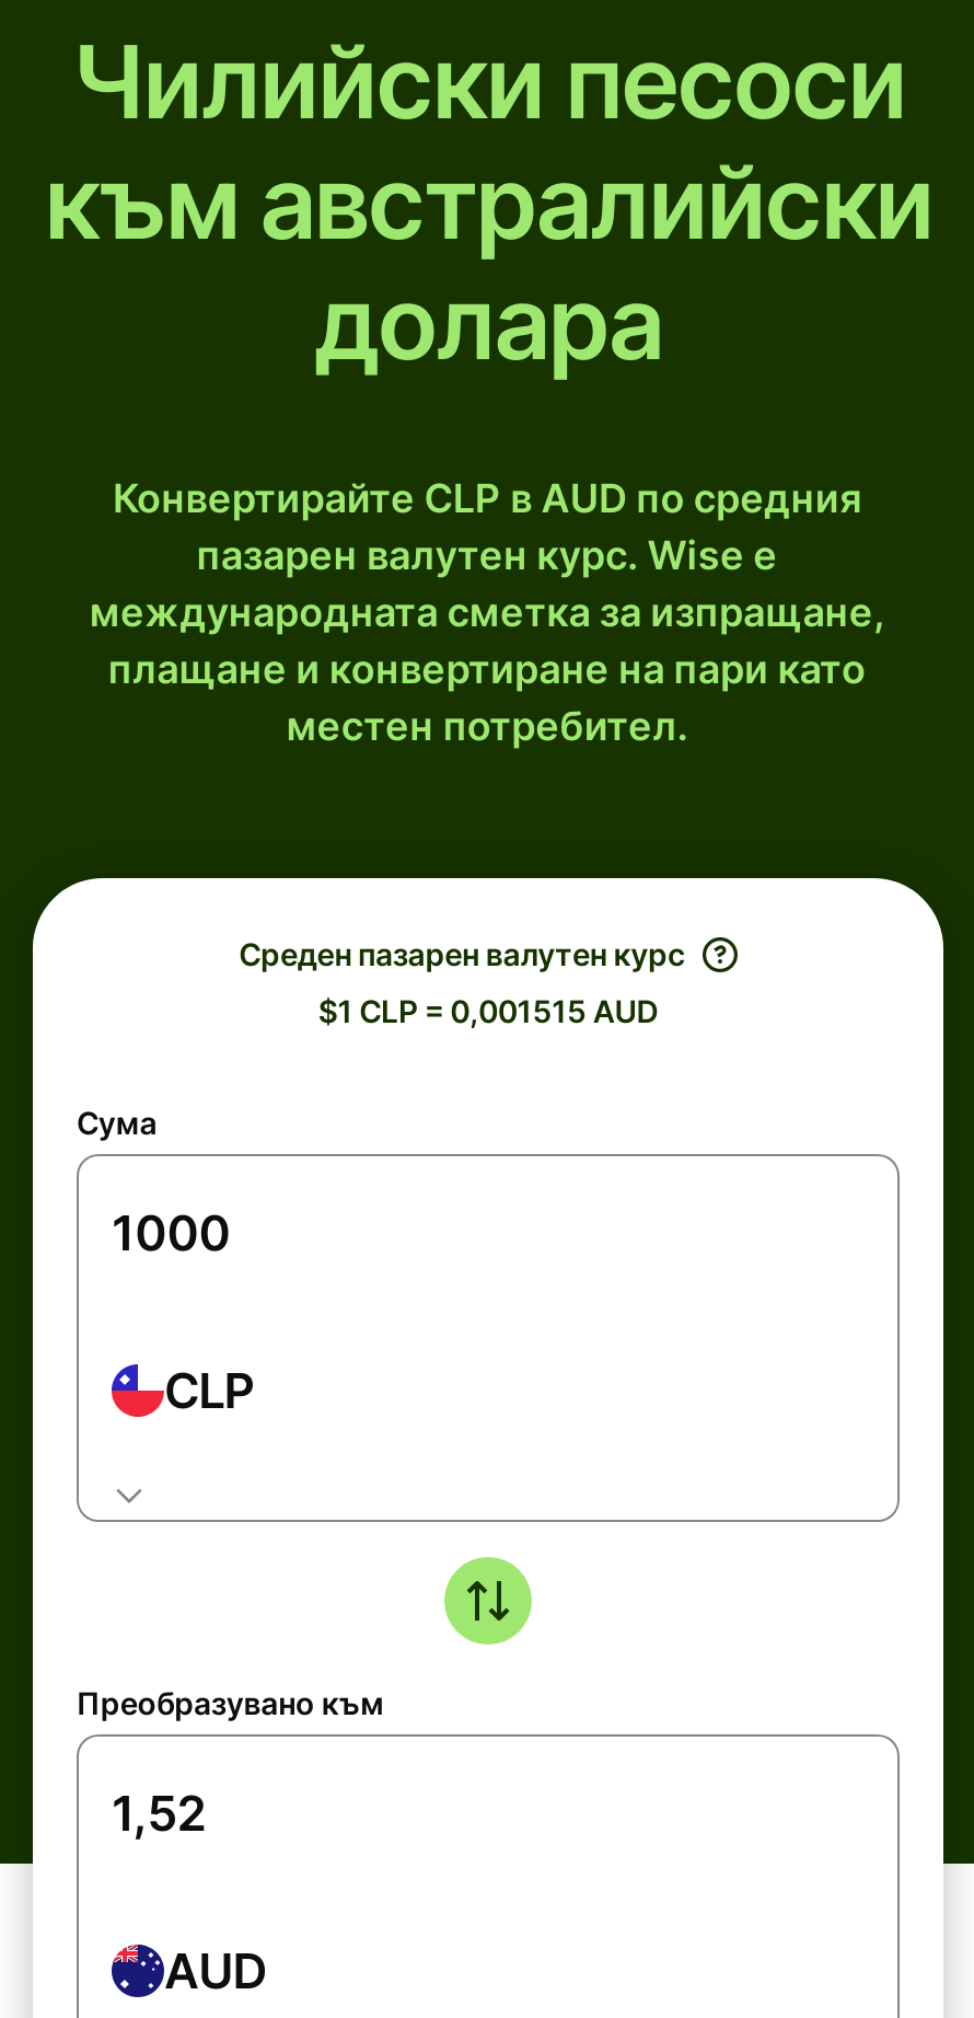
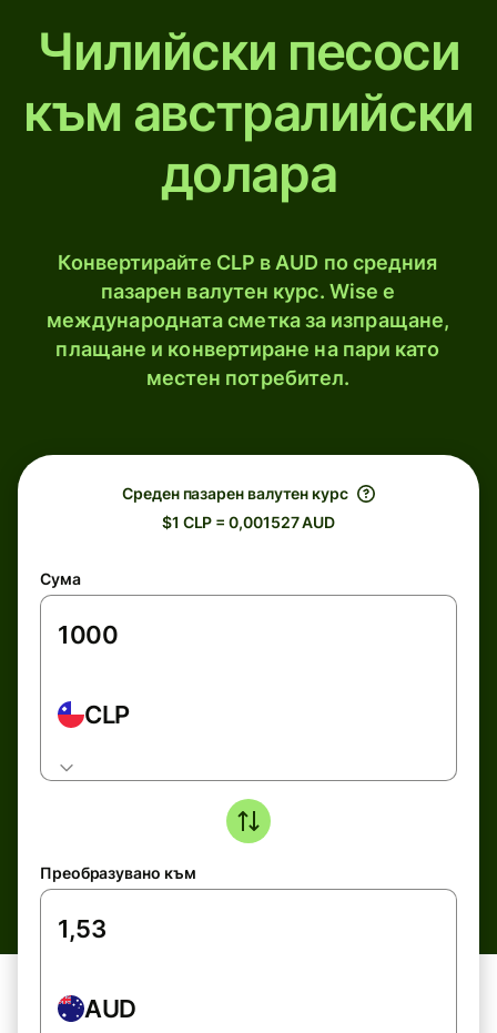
- $1 CLP = 0,001515 AUD
+ $1 CLP = 0,001527 AUD
